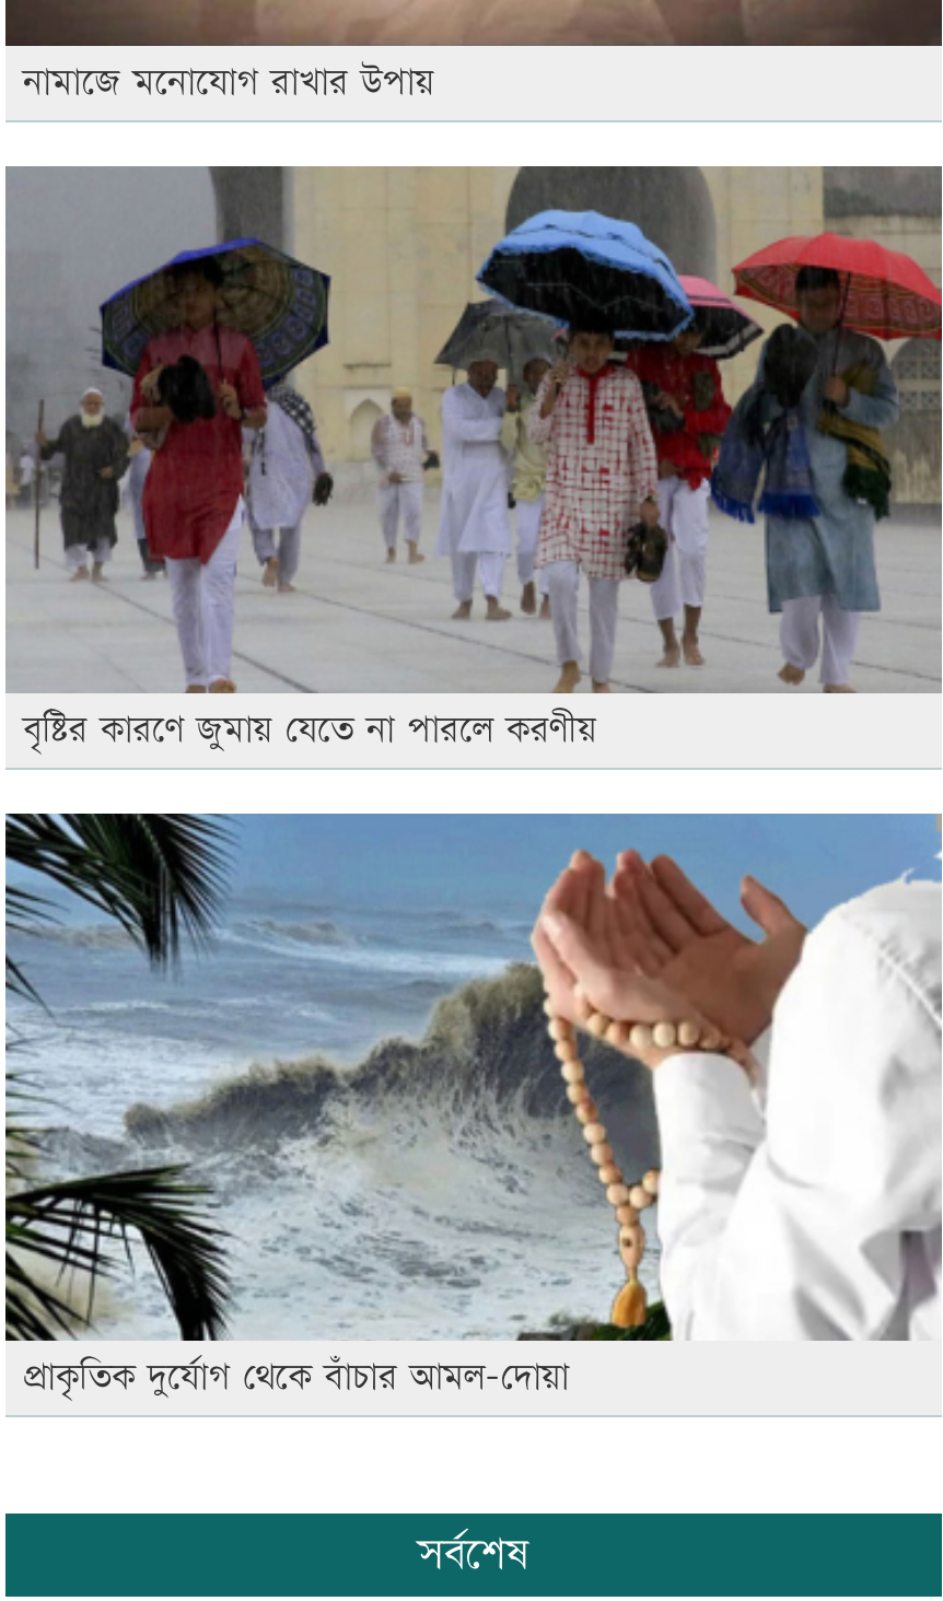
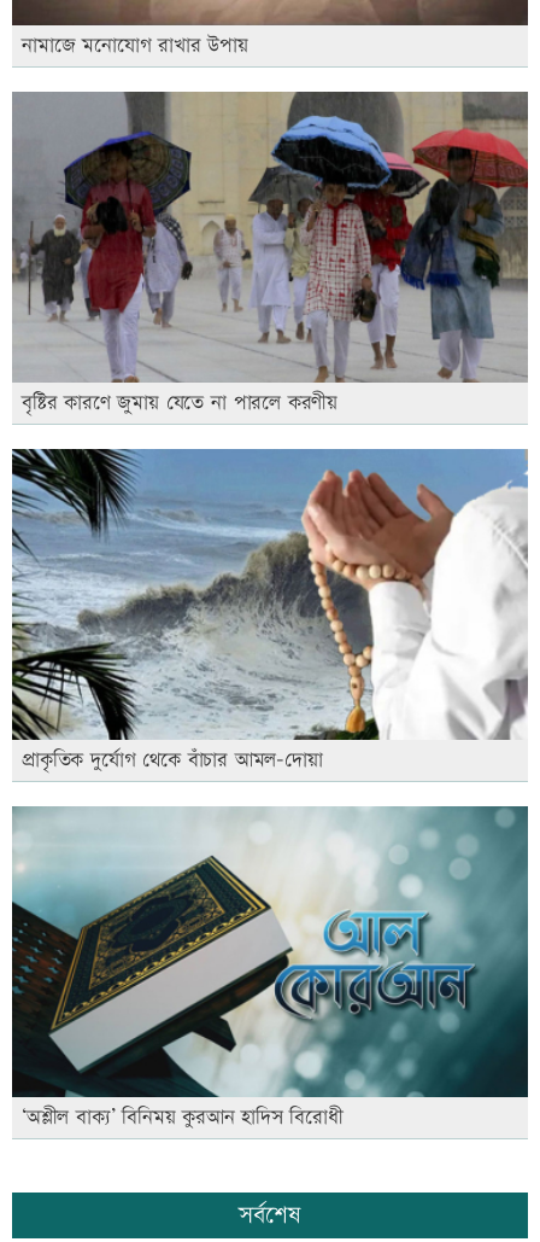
+ [image]
+ ‘অশ্লীল বাক্য’ বিনিময় কুরআন হাদিস বিরোধী
